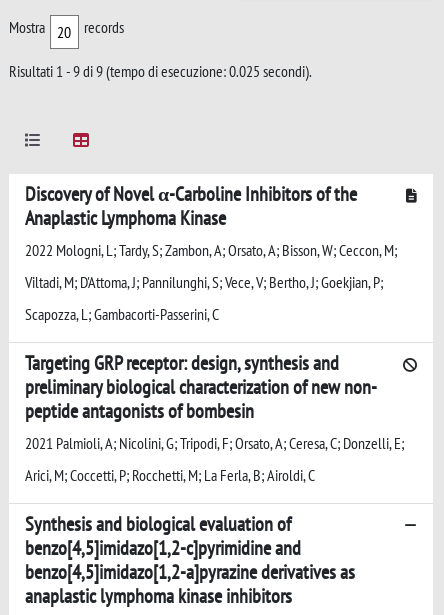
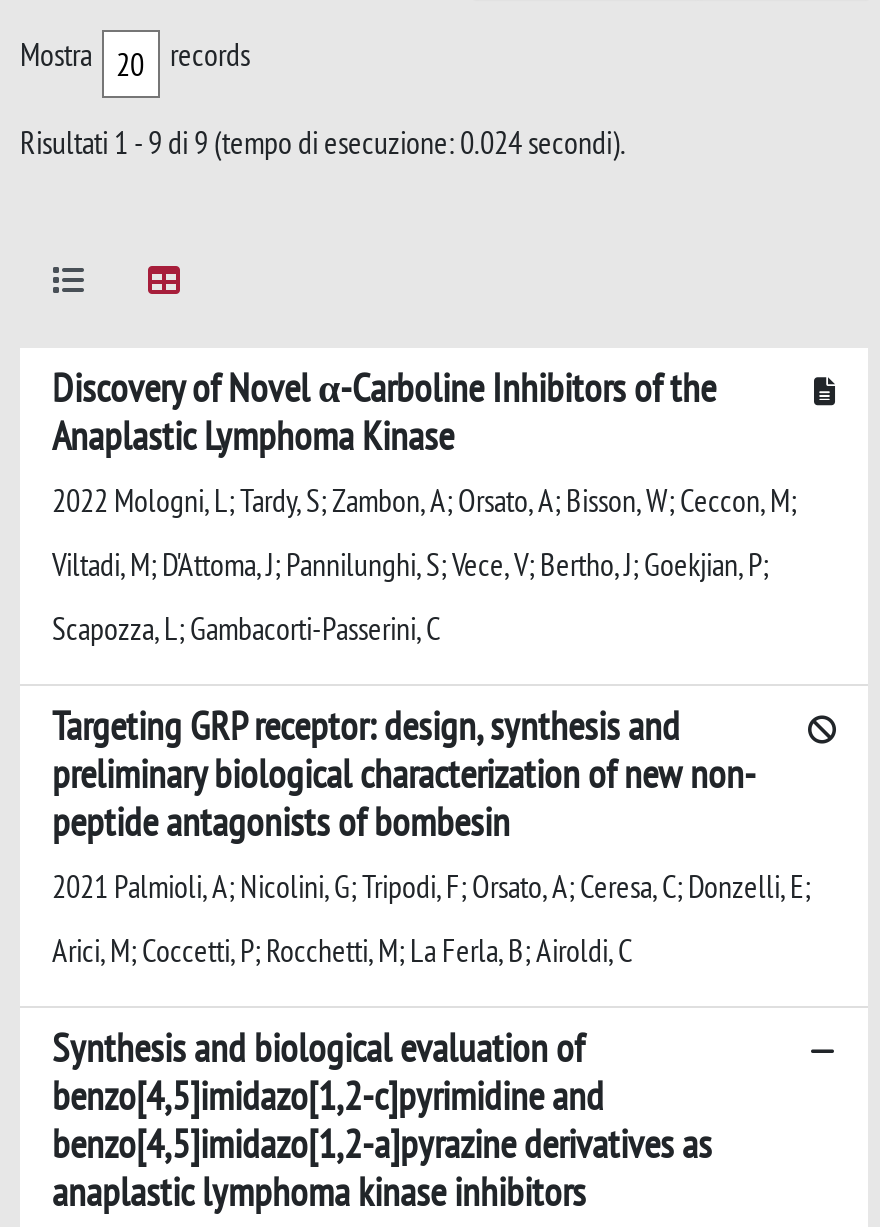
- Risultati 1 - 9 di 9 (tempo di esecuzione: 0.025 secondi).
+ Risultati 1 - 9 di 9 (tempo di esecuzione: 0.024 secondi).
